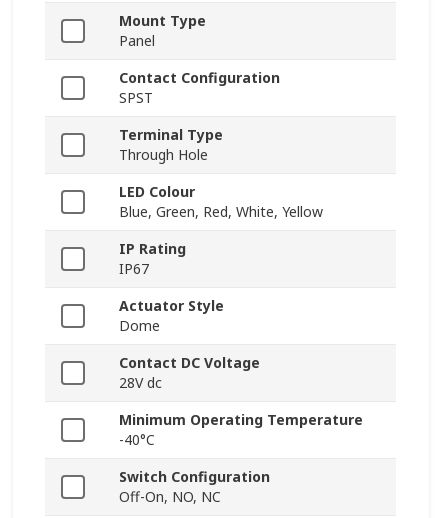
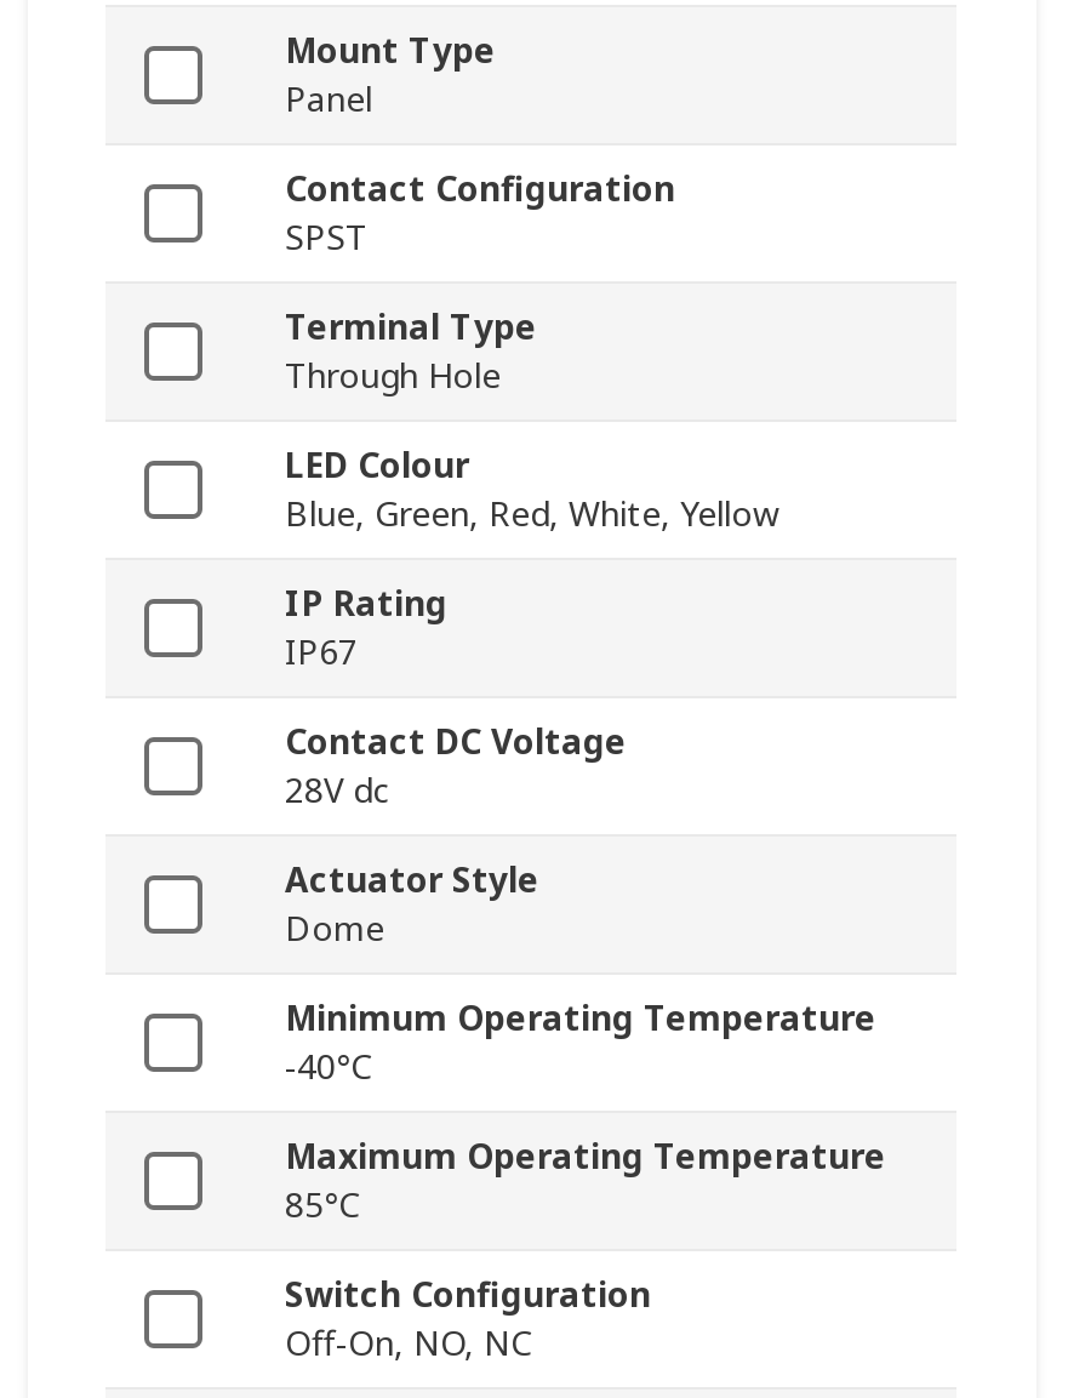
moved up: Contact DC Voltage | 28V dc

+ Maximum Operating Temperature
+ 85°C
